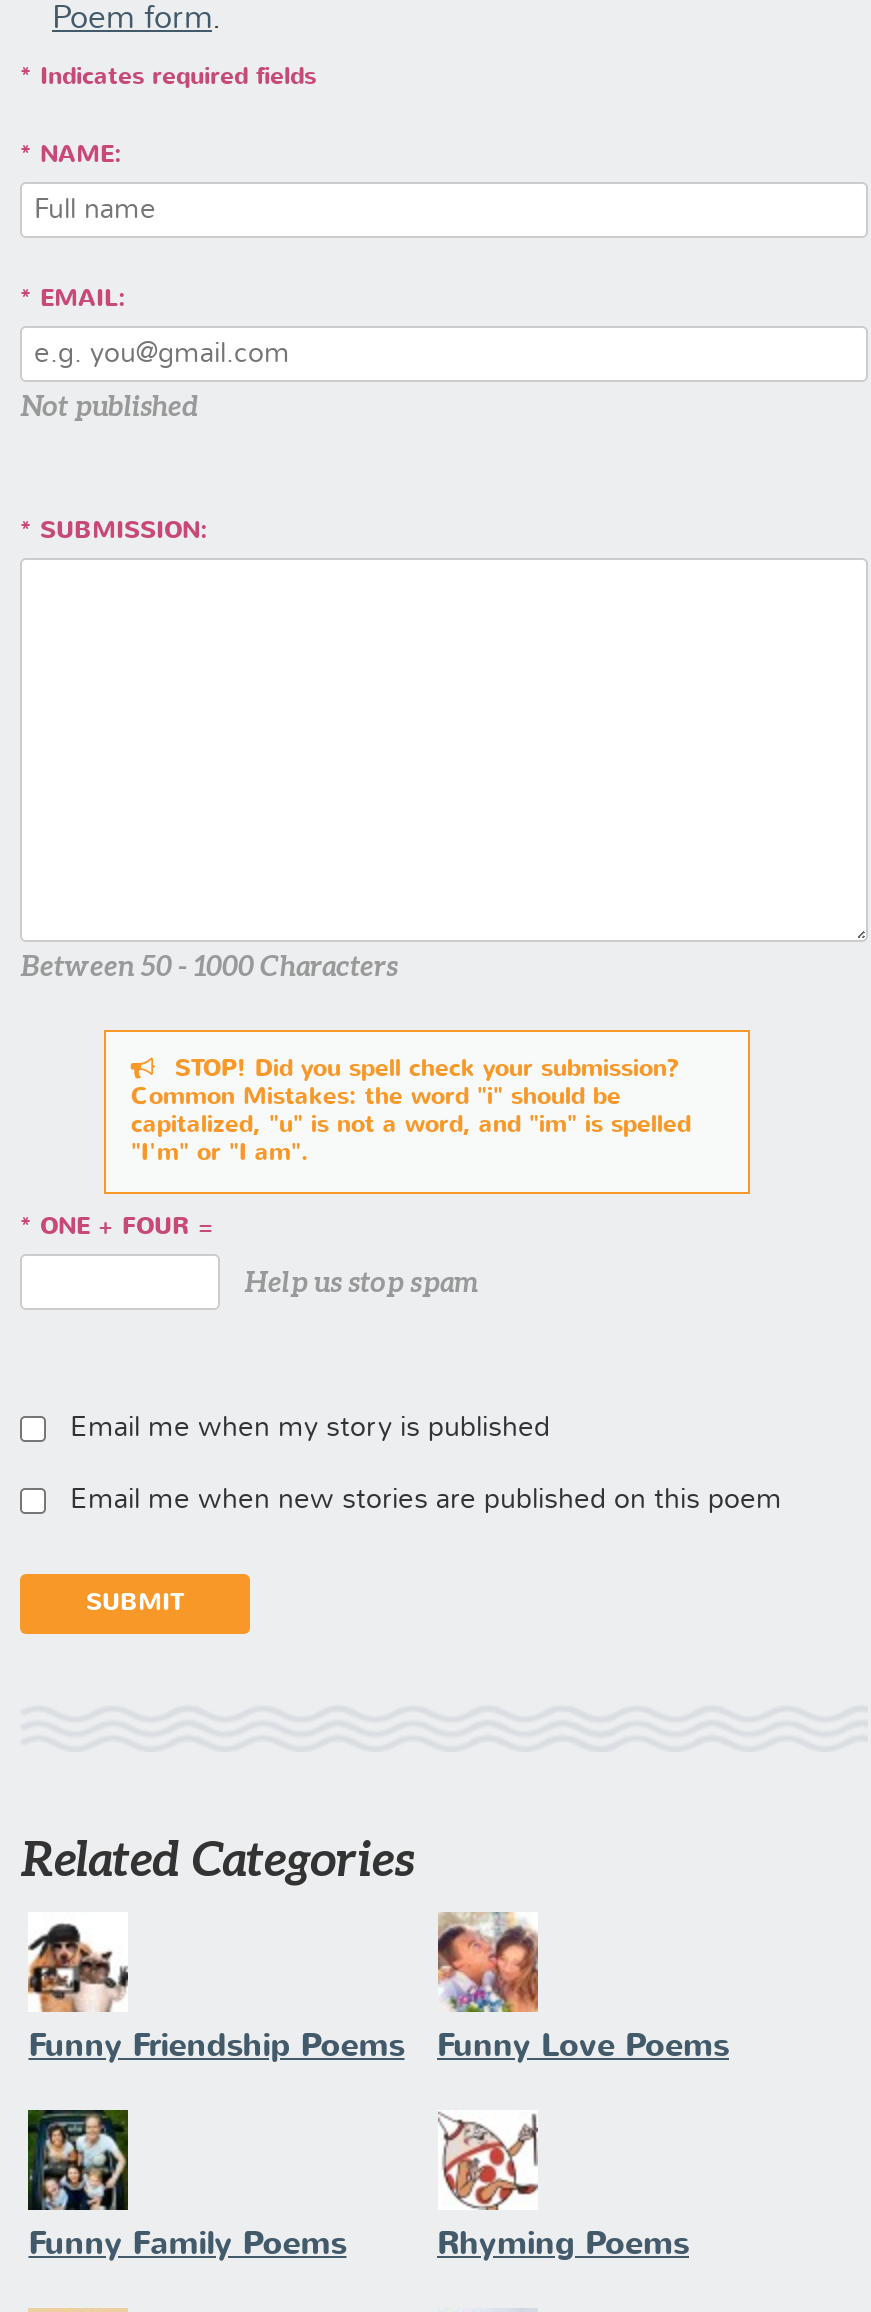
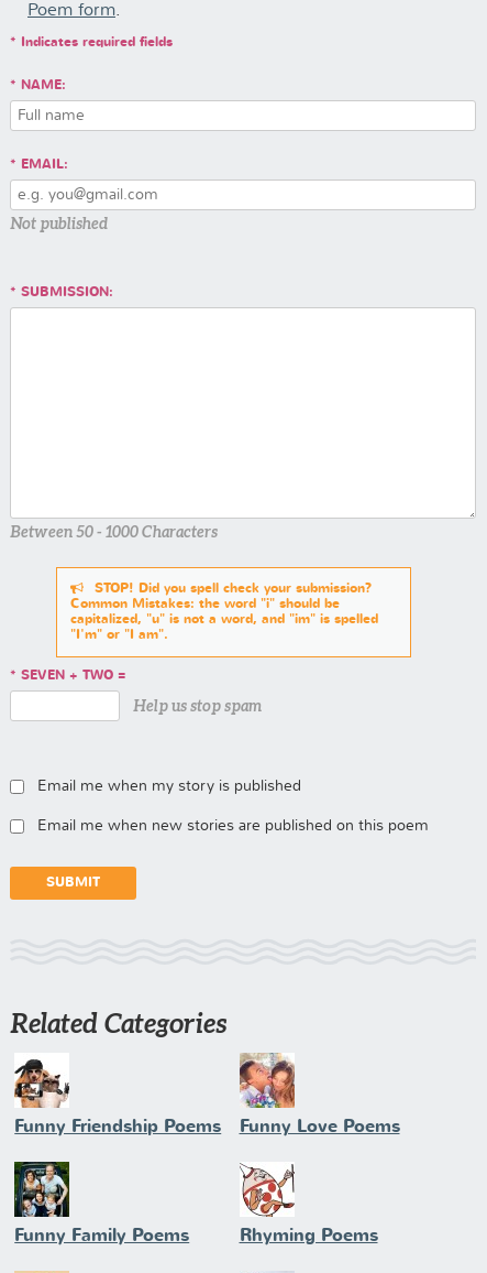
- ONE + FOUR =
+ SEVEN + TWO =
